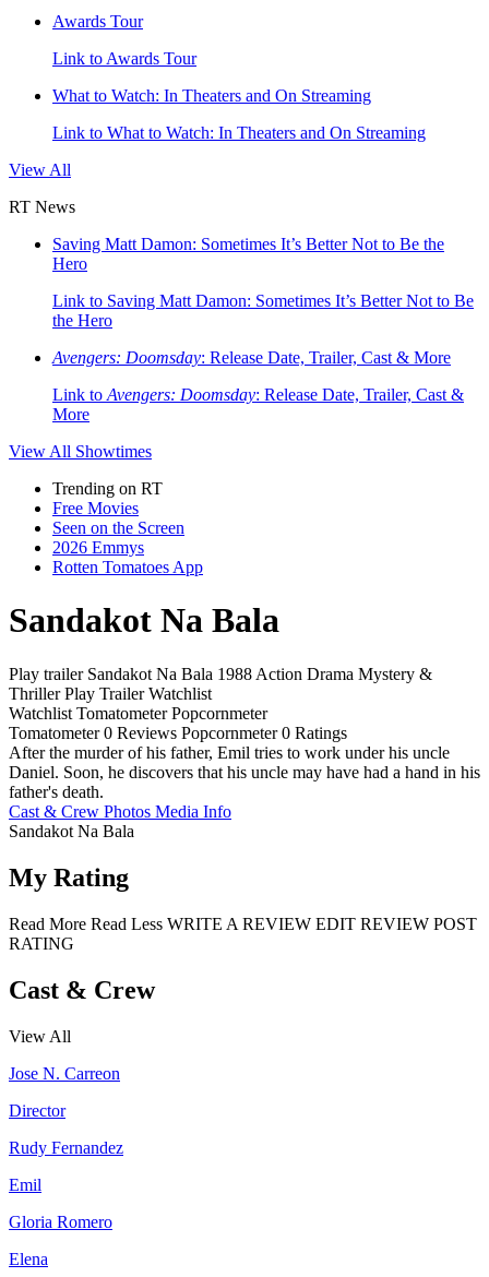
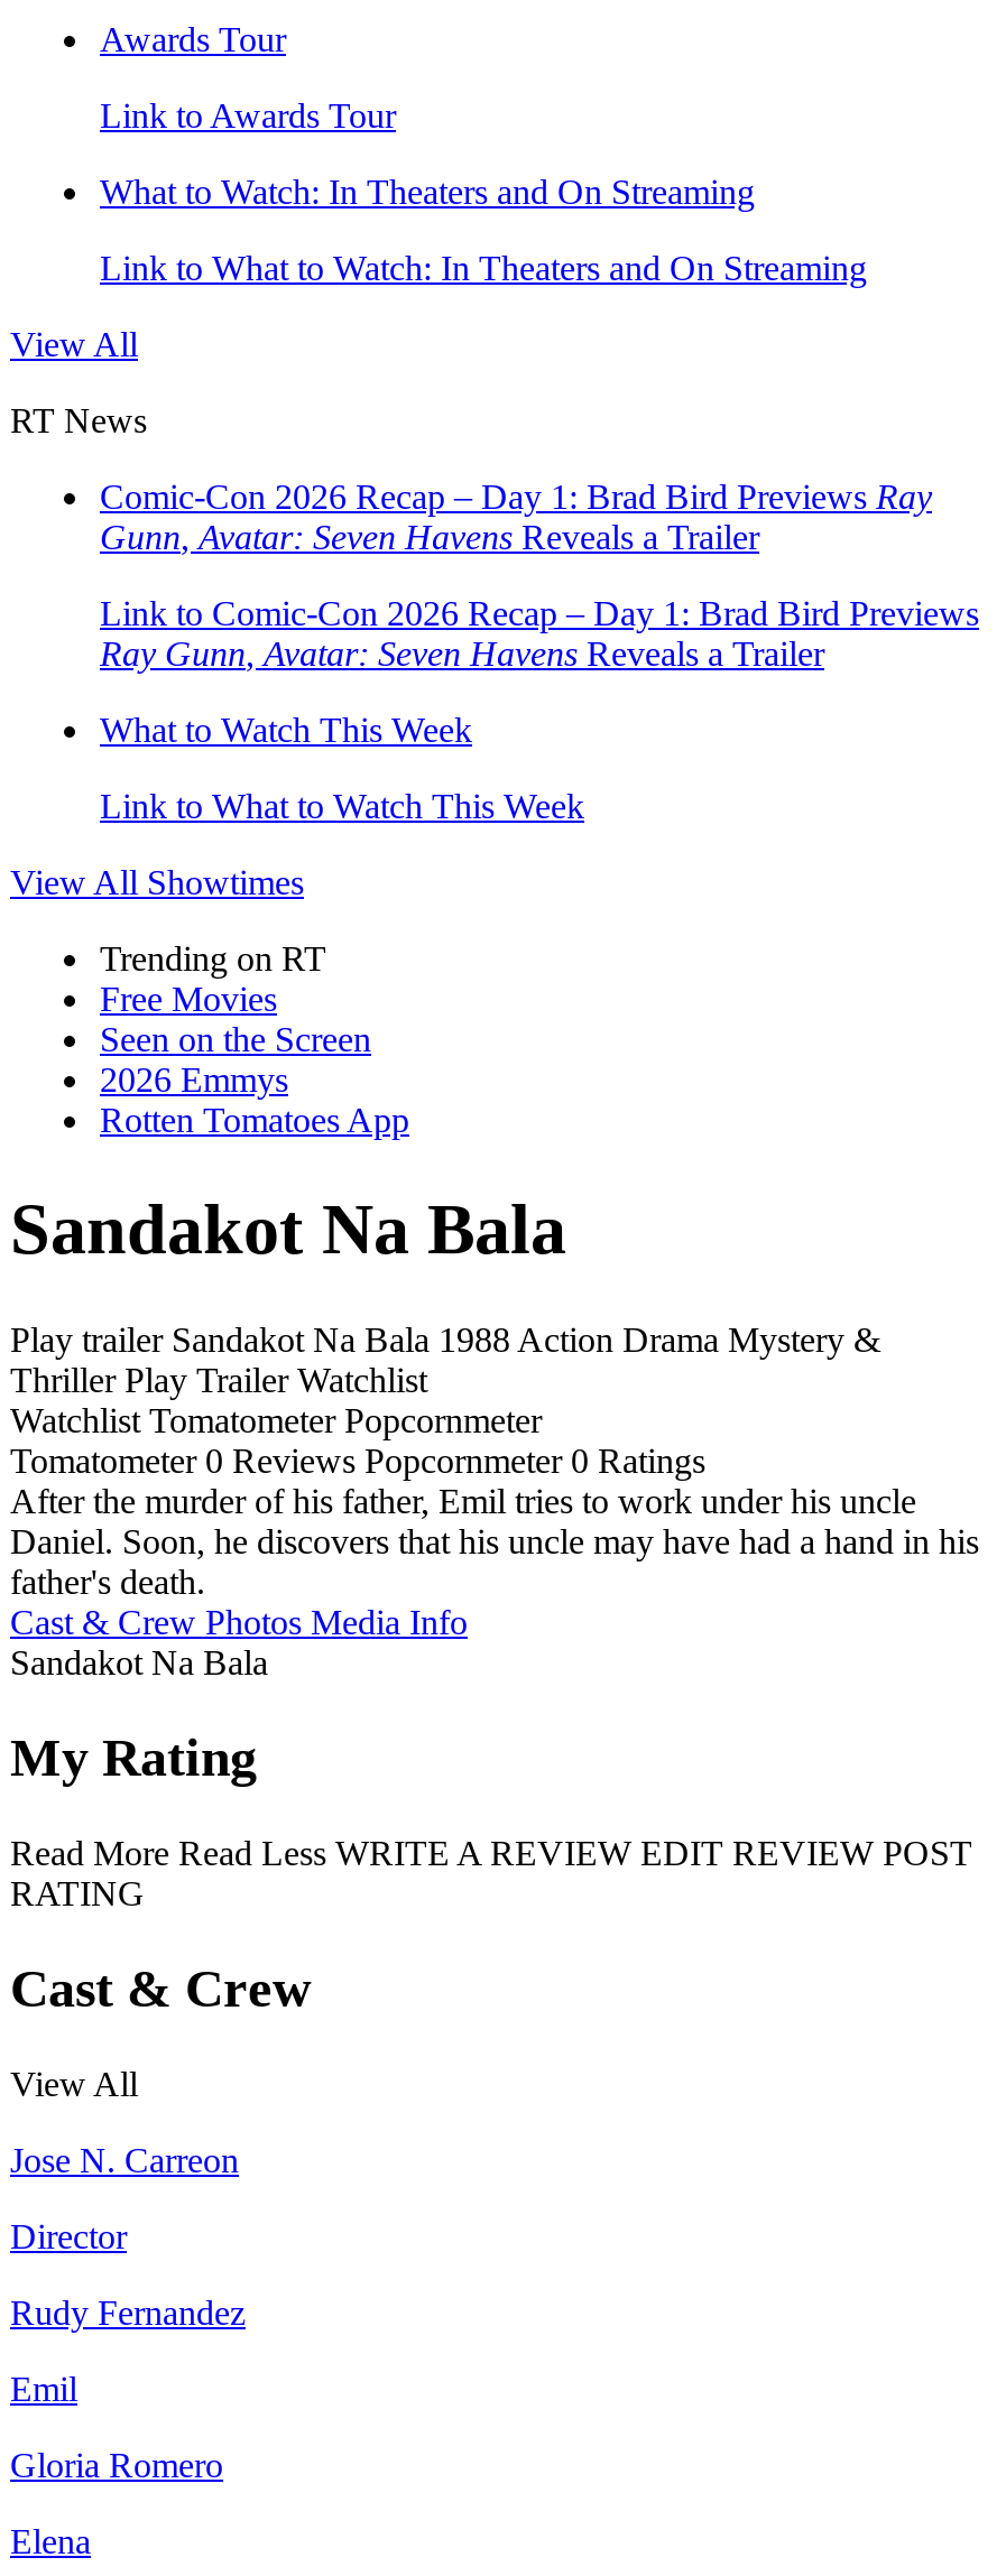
- Saving Matt Damon: Sometimes It’s Better Not to Be the
- Hero
+ Comic-Con 2026 Recap – Day 1: Brad Bird Previews Ray
+ Gunn, Avatar: Seven Havens Reveals a Trailer

- Link to Saving Matt Damon: Sometimes It’s Better Not to Be
- the Hero
+ Link to Comic-Con 2026 Recap – Day 1: Brad Bird Previews
+ Ray Gunn, Avatar: Seven Havens Reveals a Trailer

- Avengers: Doomsday: Release Date, Trailer, Cast & More
+ What to Watch This Week

- Link to Avengers: Doomsday: Release Date, Trailer, Cast &
- More
+ Link to What to Watch This Week
